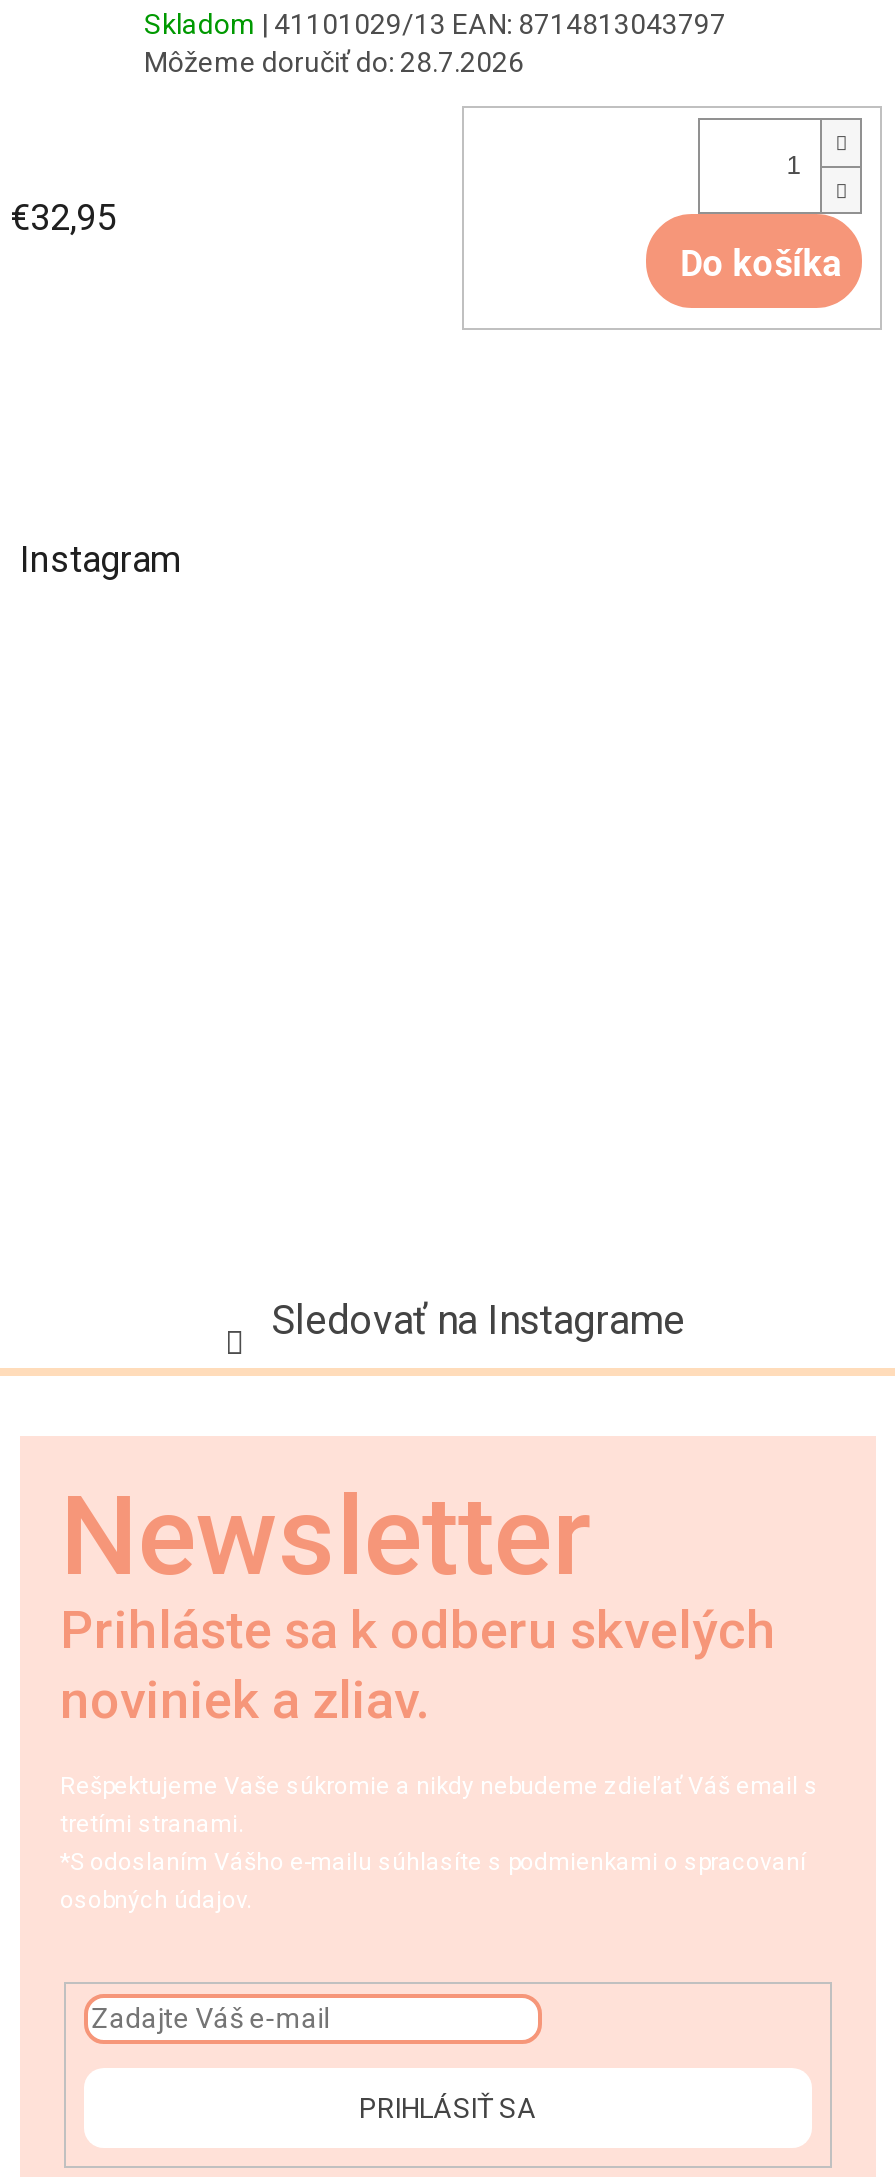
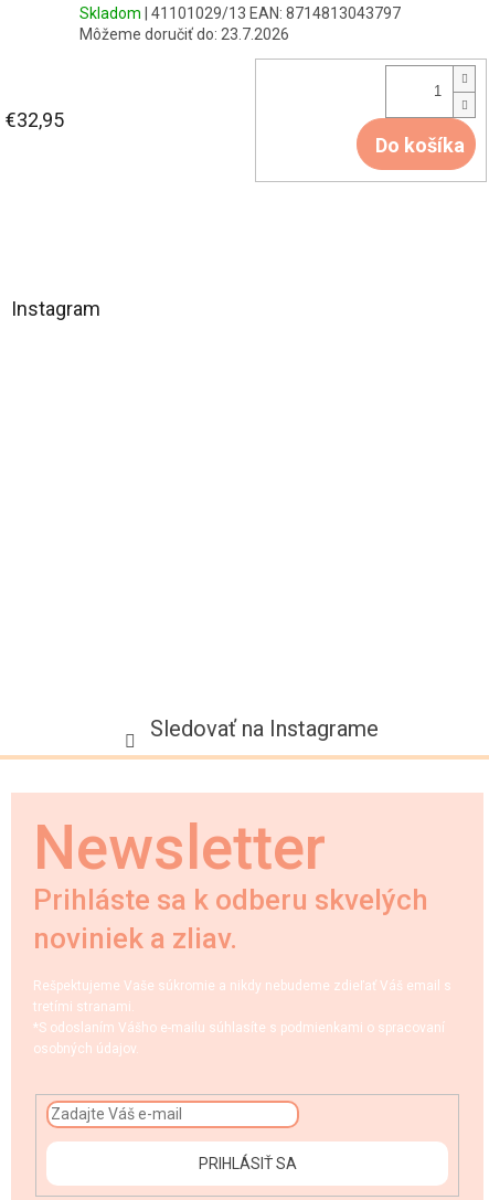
- Môžeme doručiť do: 28.7.2026
+ Môžeme doručiť do: 23.7.2026
